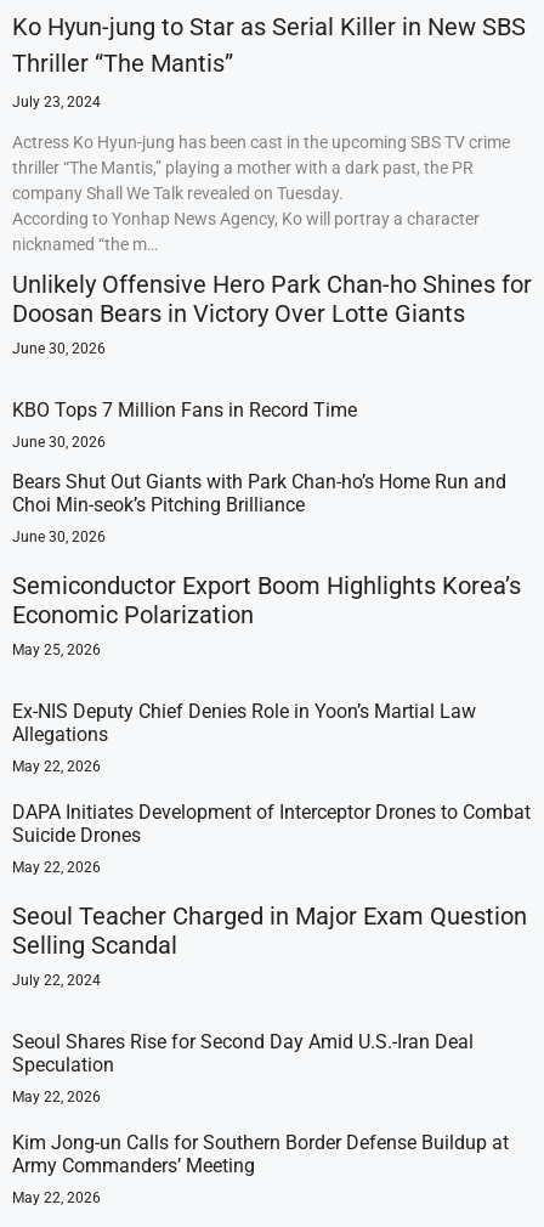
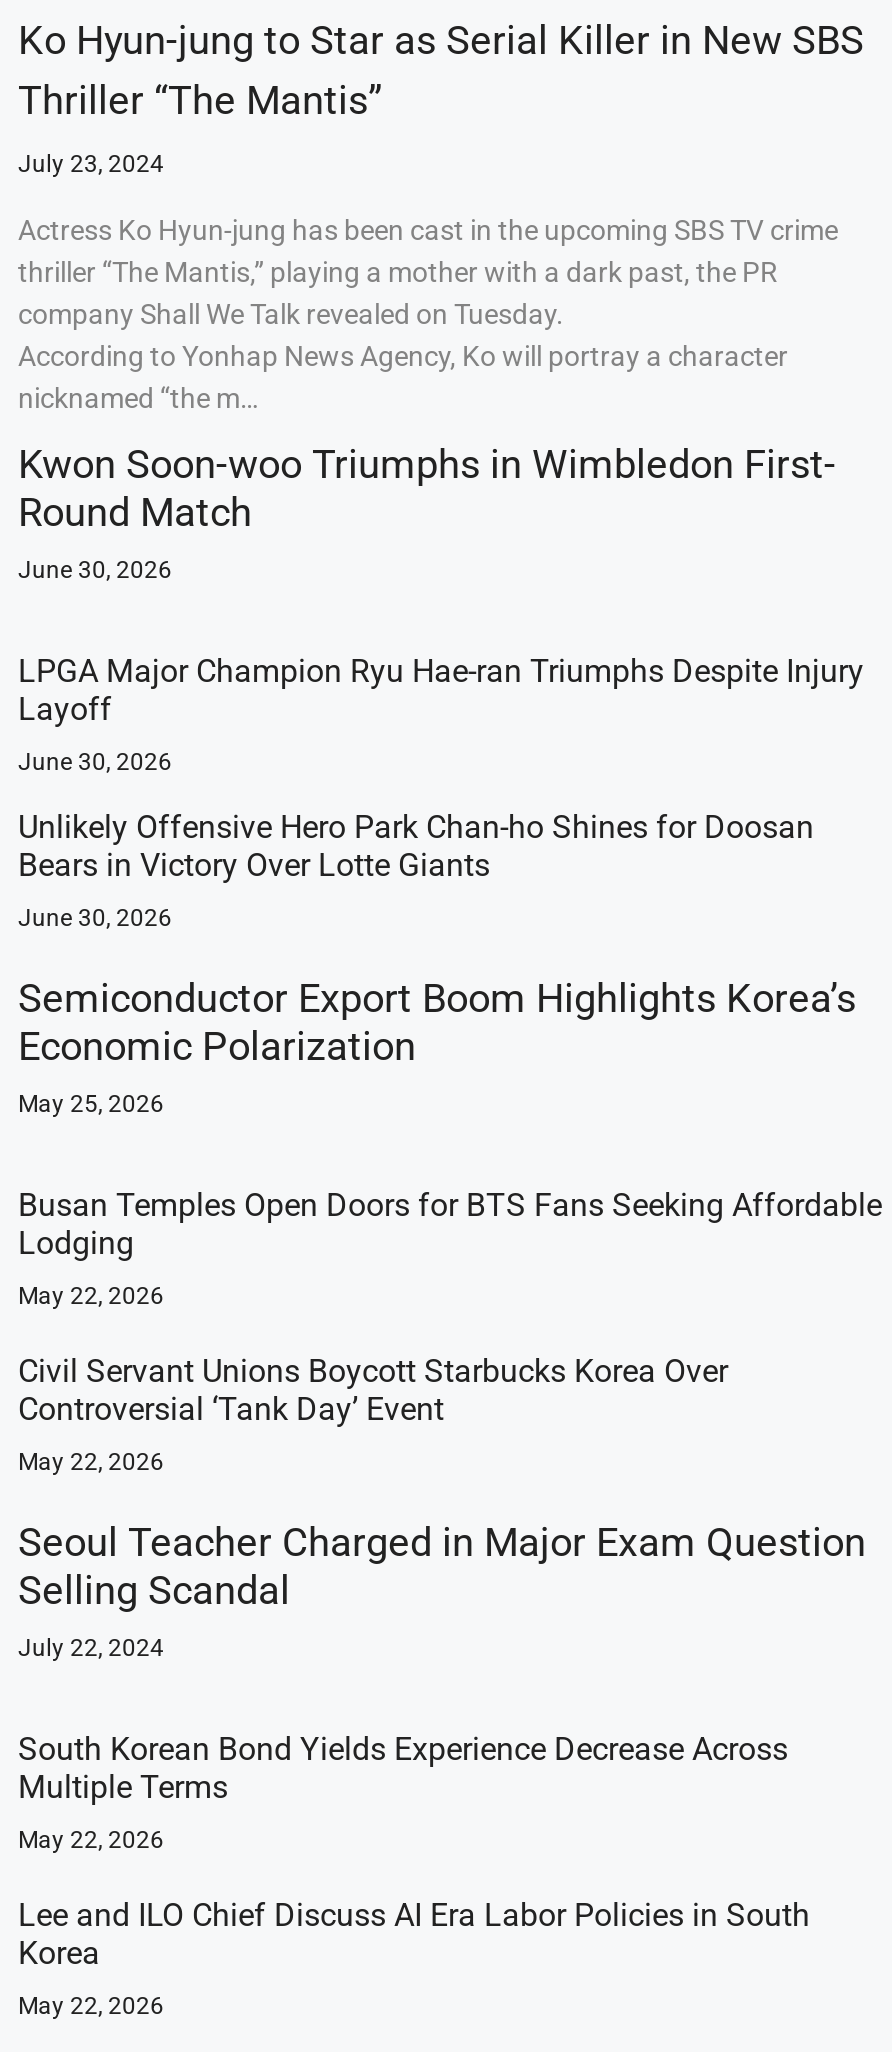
- Unlikely Offensive Hero Park Chan-ho Shines for
- Doosan Bears in Victory Over Lotte Giants
+ Kwon Soon-woo Triumphs in Wimbledon First-
+ Round Match

- KBO Tops 7 Million Fans in Record Time
+ LPGA Major Champion Ryu Hae-ran Triumphs Despite Injury
+ Layoff

- Bears Shut Out Giants with Park Chan-ho’s Home Run and
- Choi Min-seok’s Pitching Brilliance
+ Unlikely Offensive Hero Park Chan-ho Shines for Doosan
+ Bears in Victory Over Lotte Giants

- Ex-NIS Deputy Chief Denies Role in Yoon’s Martial Law
- Allegations
+ Busan Temples Open Doors for BTS Fans Seeking Affordable
+ Lodging

- DAPA Initiates Development of Interceptor Drones to Combat
- Suicide Drones
+ Civil Servant Unions Boycott Starbucks Korea Over
+ Controversial ‘Tank Day’ Event

- Seoul Shares Rise for Second Day Amid U.S.-Iran Deal
- Speculation
+ South Korean Bond Yields Experience Decrease Across
+ Multiple Terms

- Kim Jong-un Calls for Southern Border Defense Buildup at
- Army Commanders’ Meeting
+ Lee and ILO Chief Discuss AI Era Labor Policies in South
+ Korea
